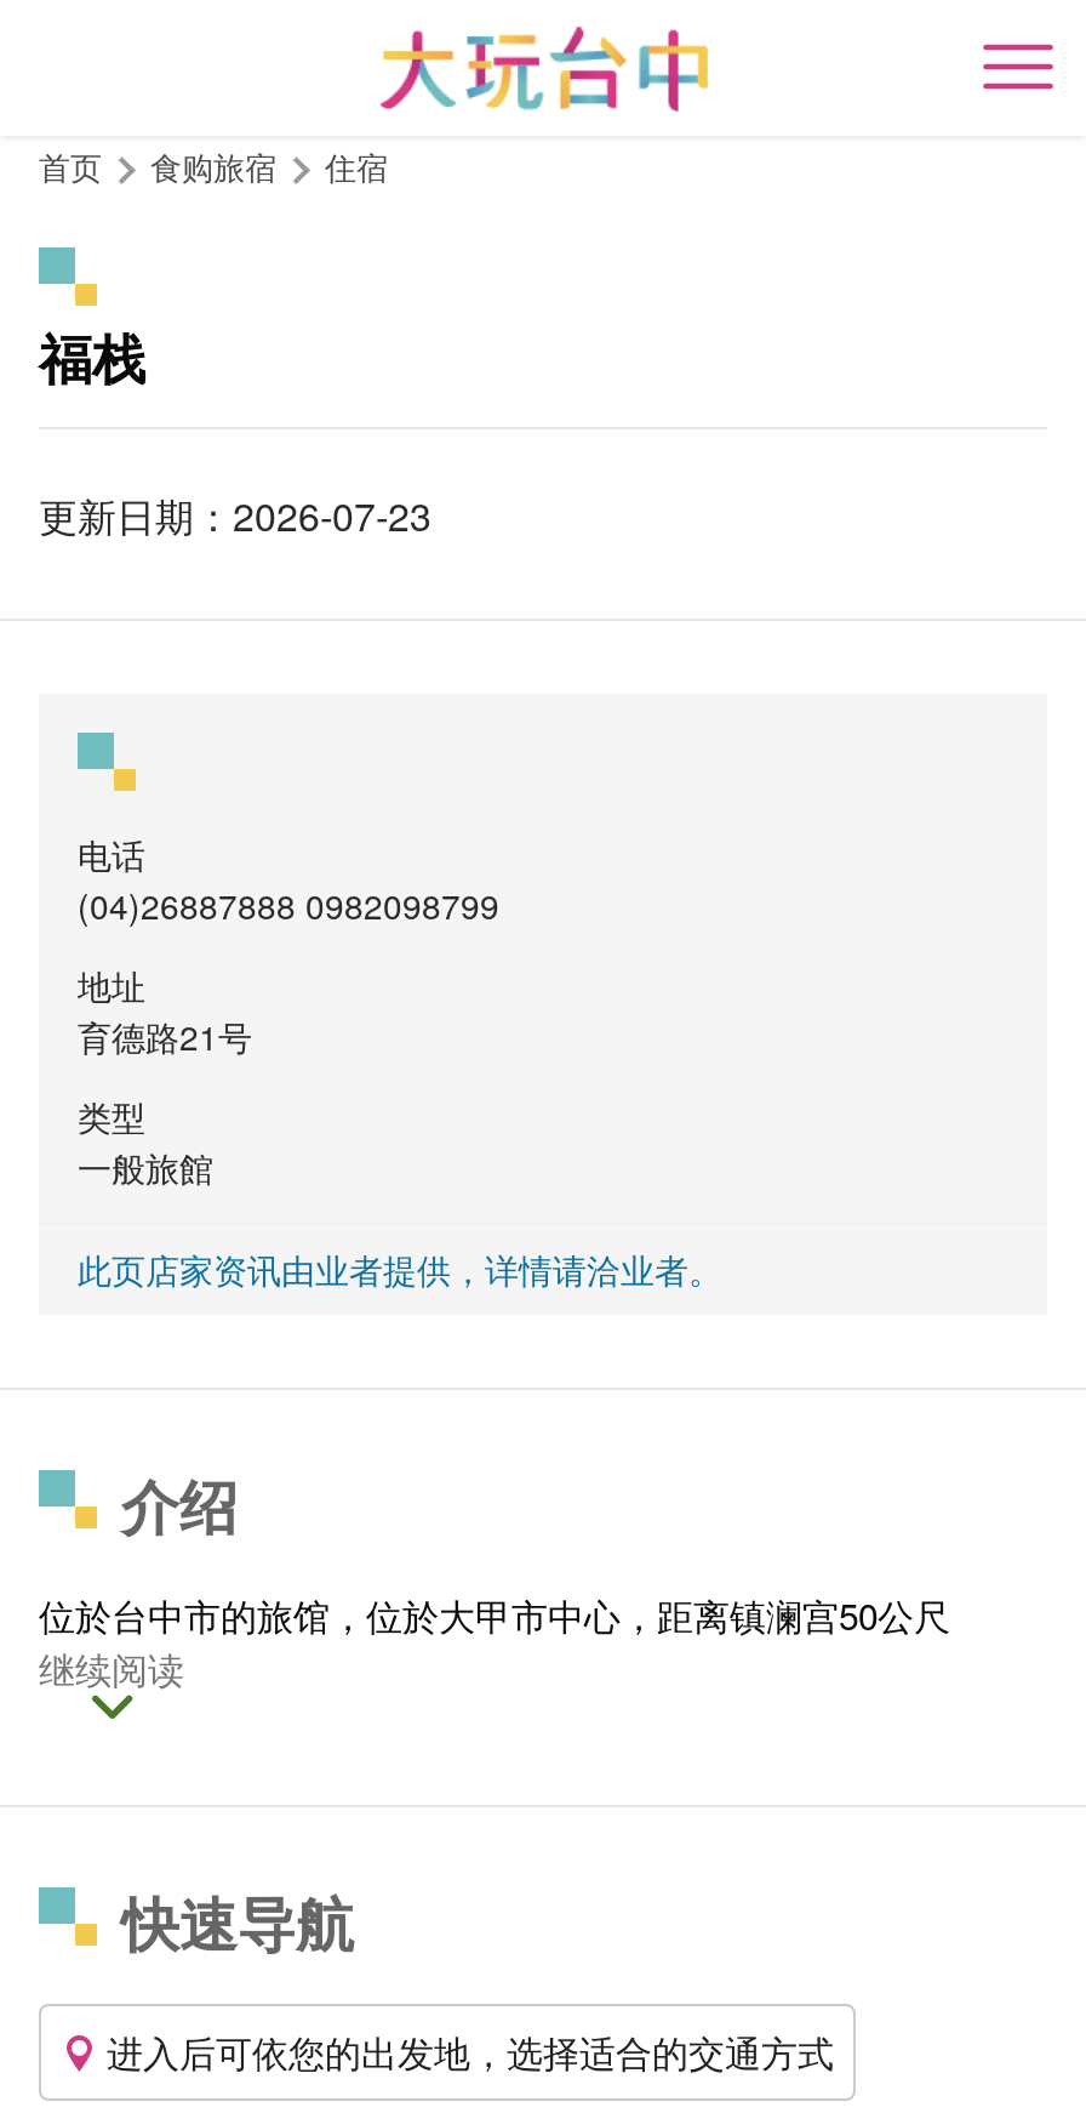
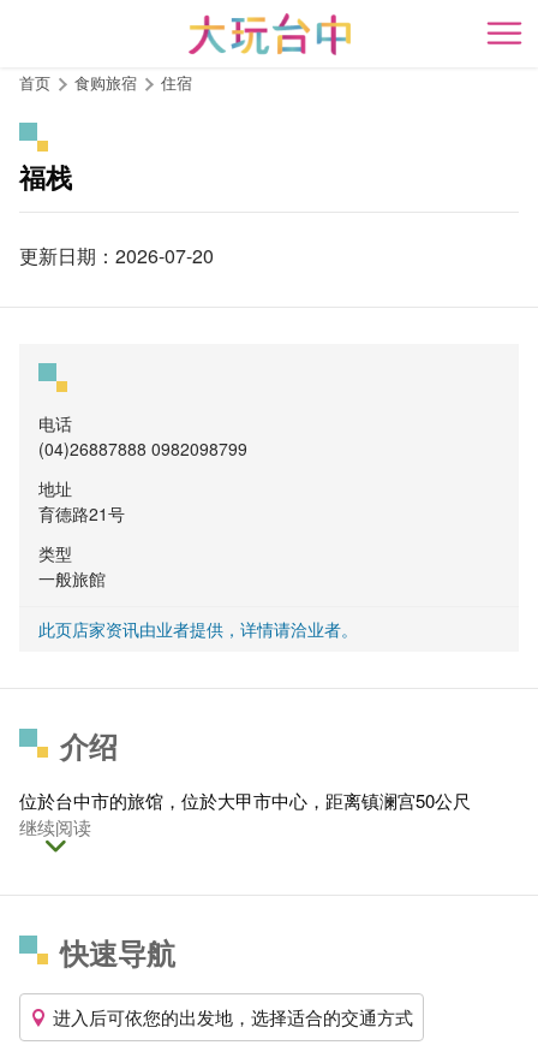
- 更新日期：2026-07-23
+ 更新日期：2026-07-20
